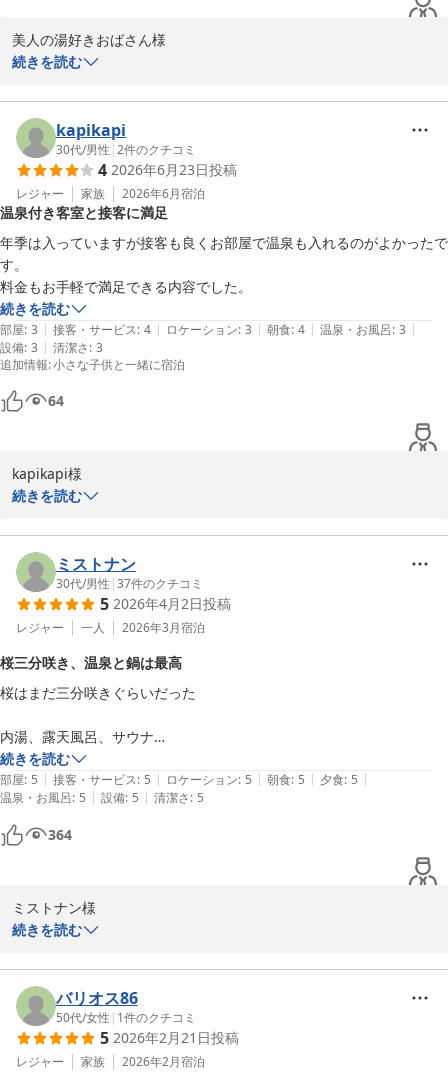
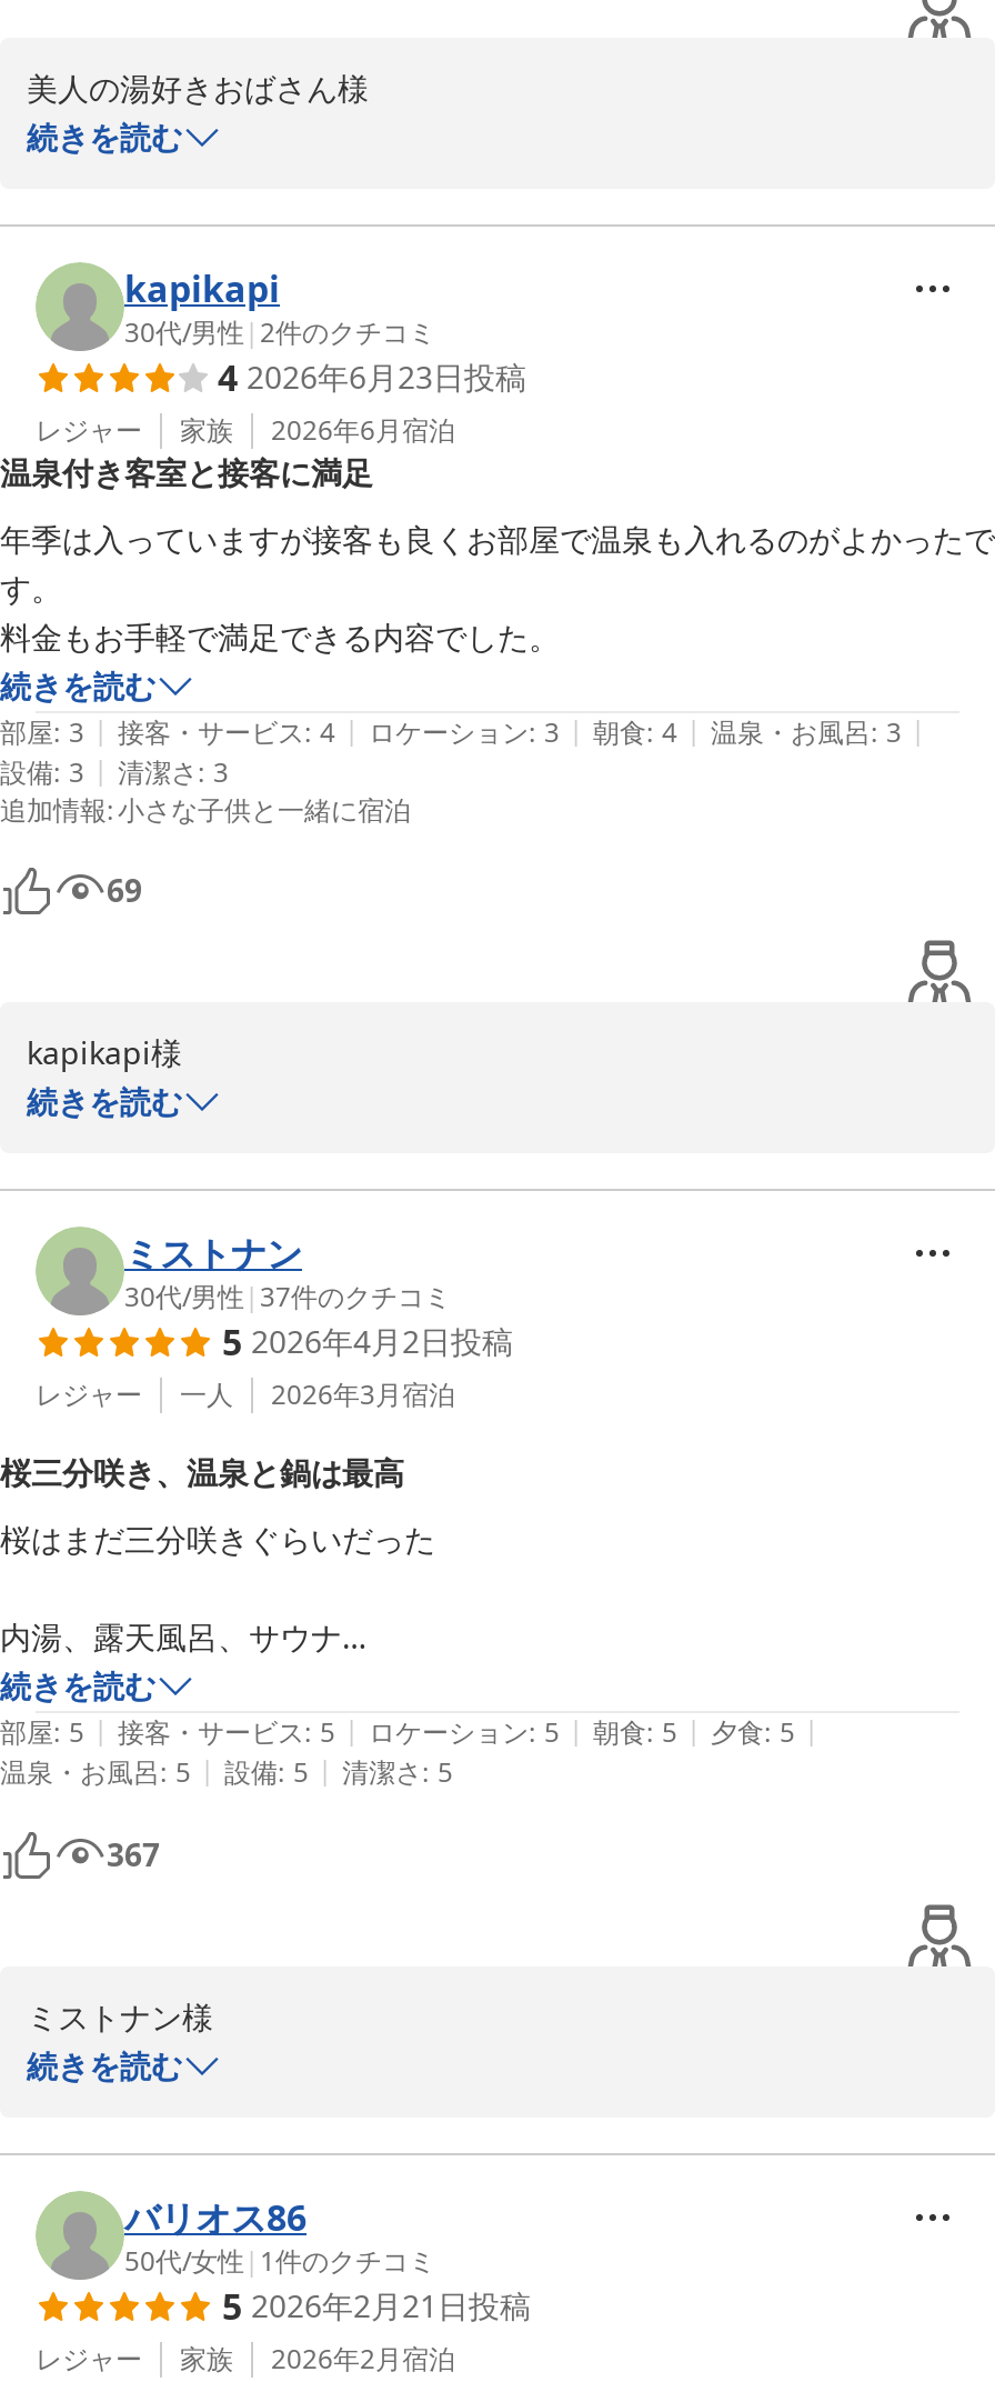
- 64
+ 69

- 364
+ 367
